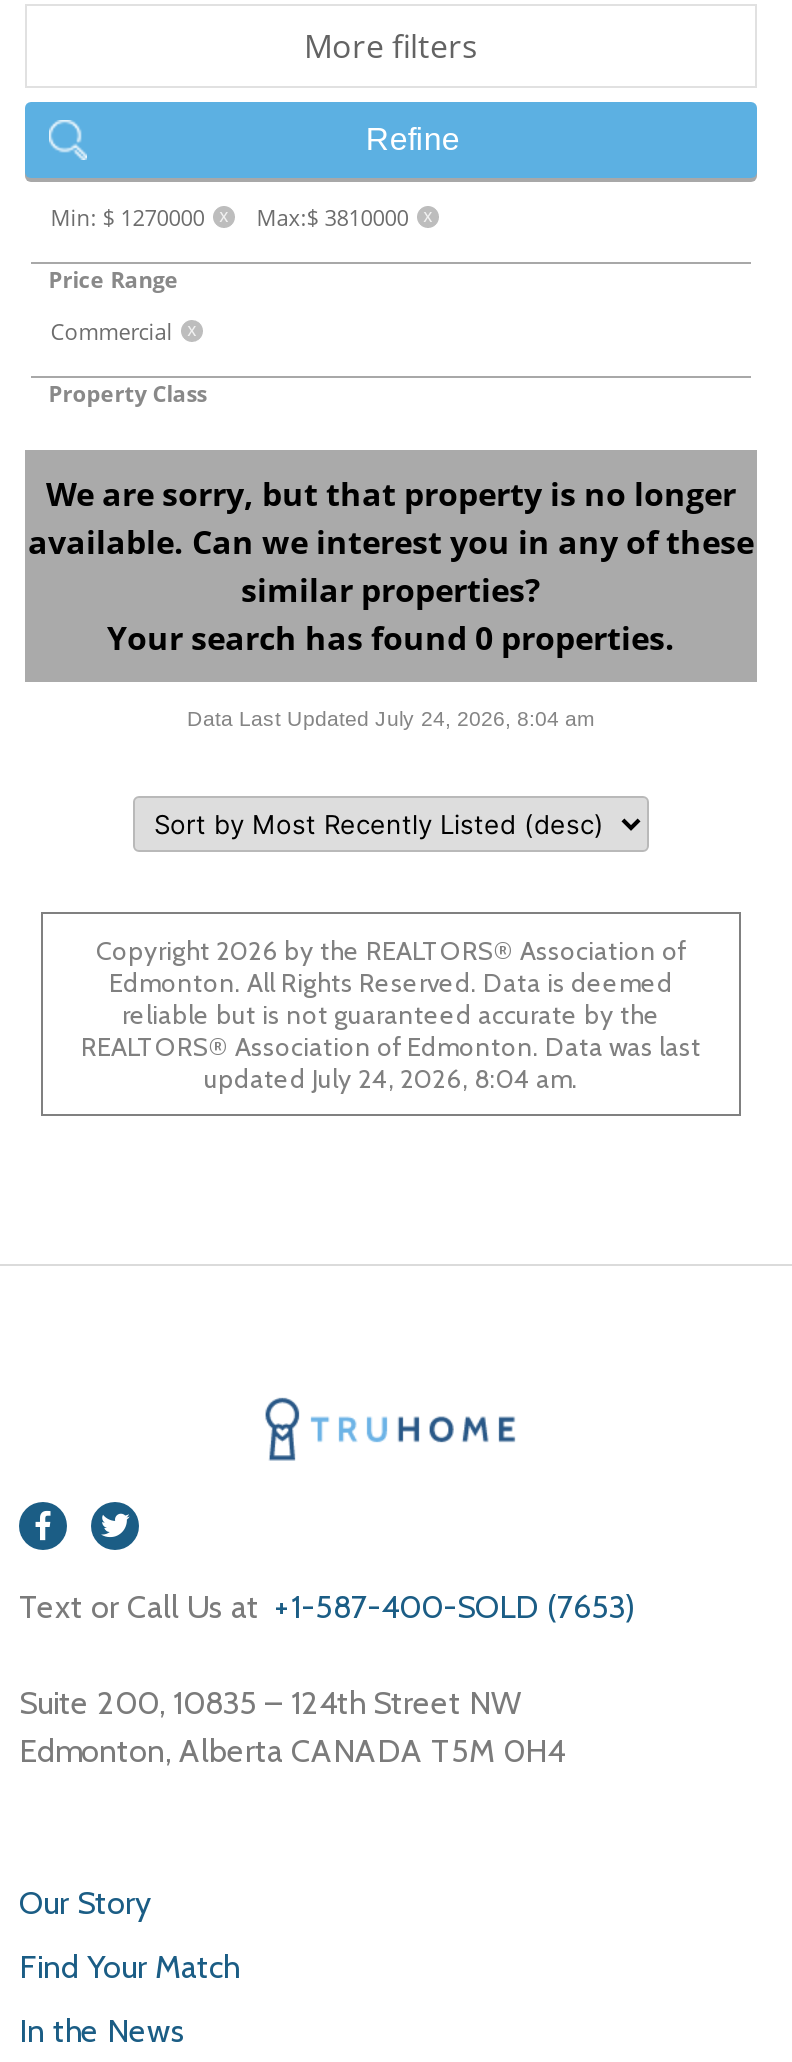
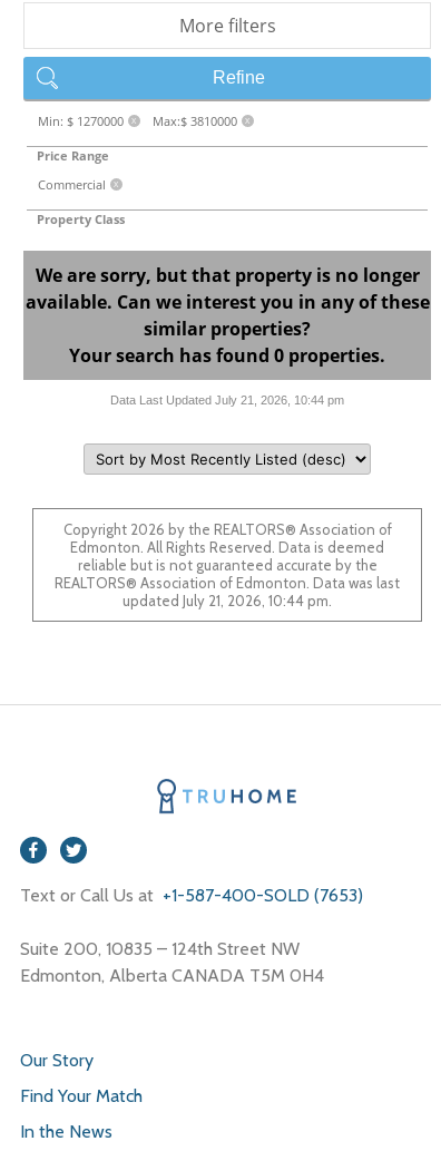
- Data Last Updated July 24, 2026, 8:04 am
+ Data Last Updated July 21, 2026, 10:44 pm

- updated July 24, 2026, 8:04 am.
+ updated July 21, 2026, 10:44 pm.
